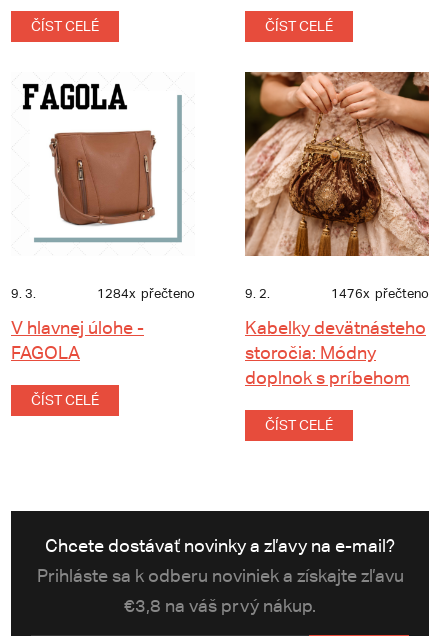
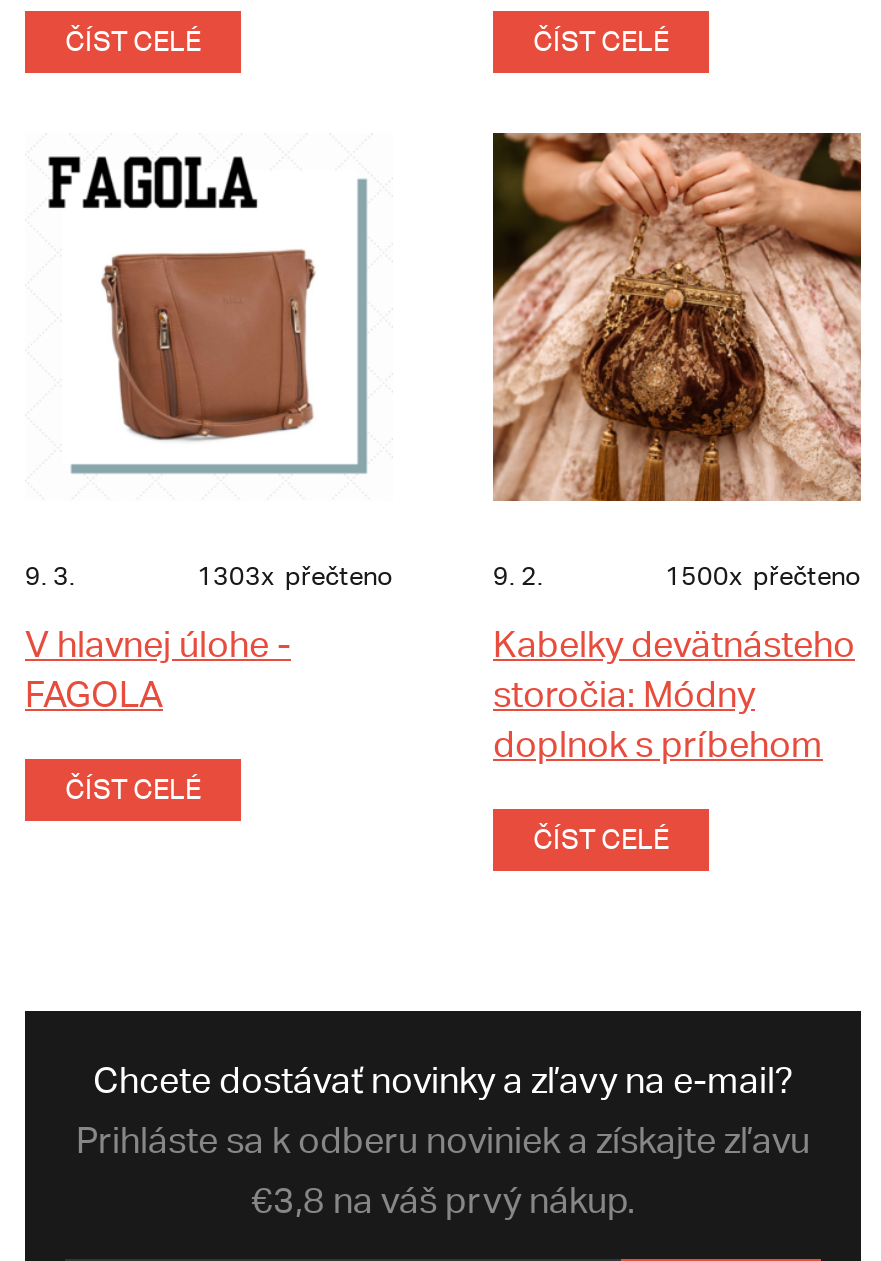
- 1284x přečteno
+ 1303x přečteno

- 1476x přečteno
+ 1500x přečteno
